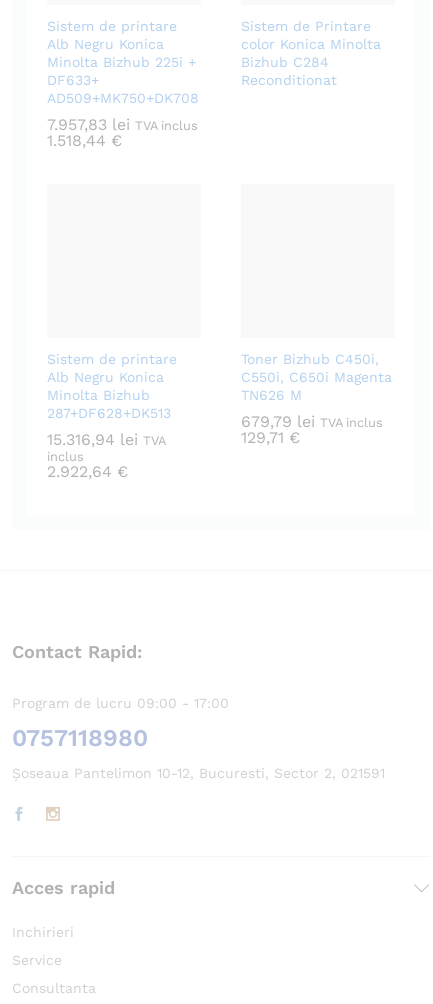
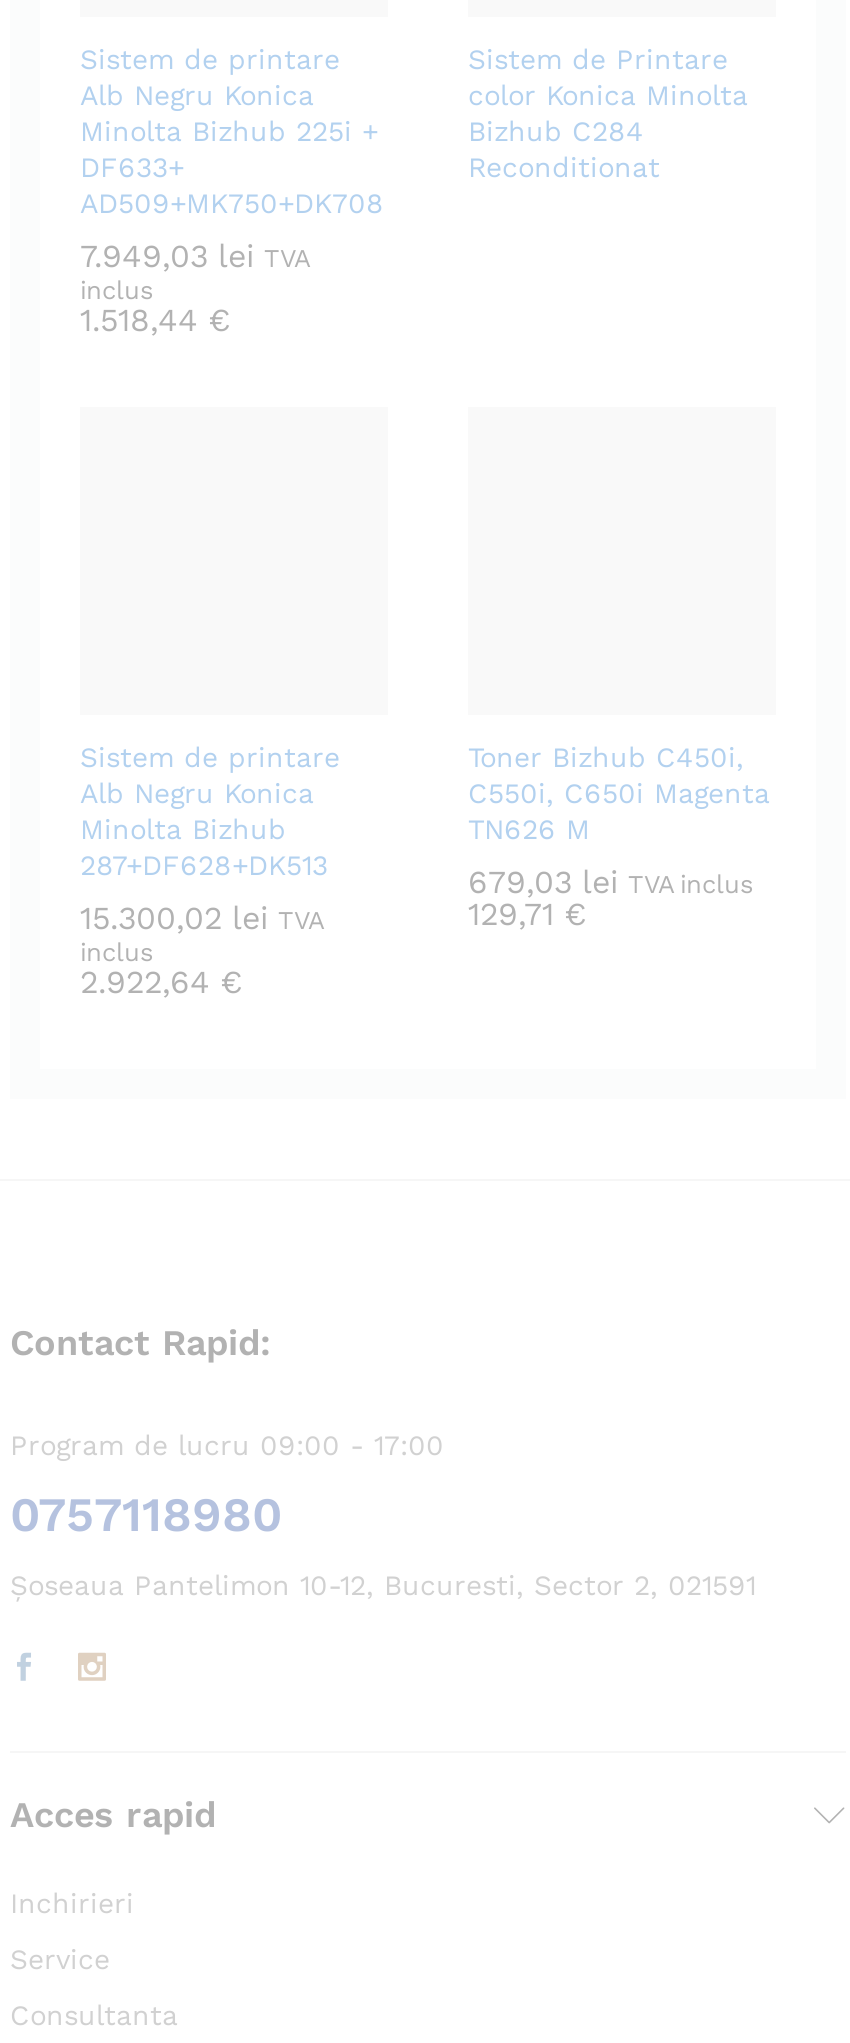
- 7.957,83 lei TVA inclus
+ 7.949,03 lei TVA
+ inclus

- 679,79 lei TVA inclus
+ 679,03 lei TVA inclus

- 15.316,94 lei TVA
+ 15.300,02 lei TVA
